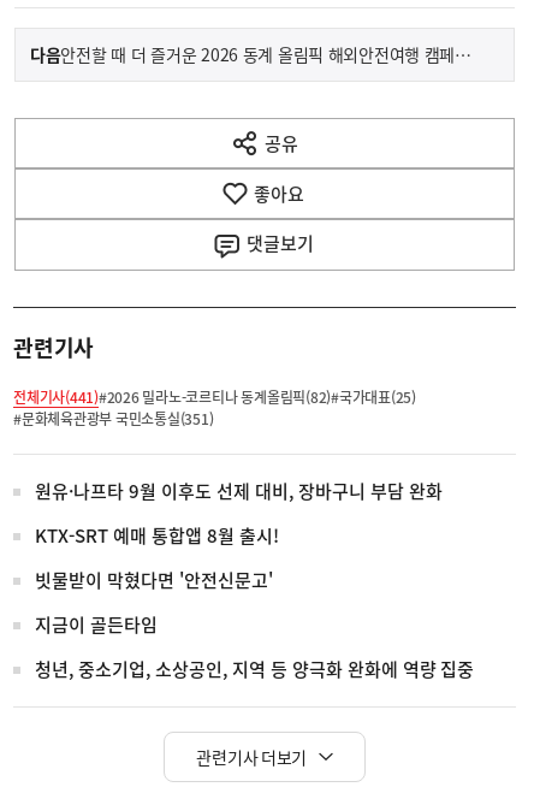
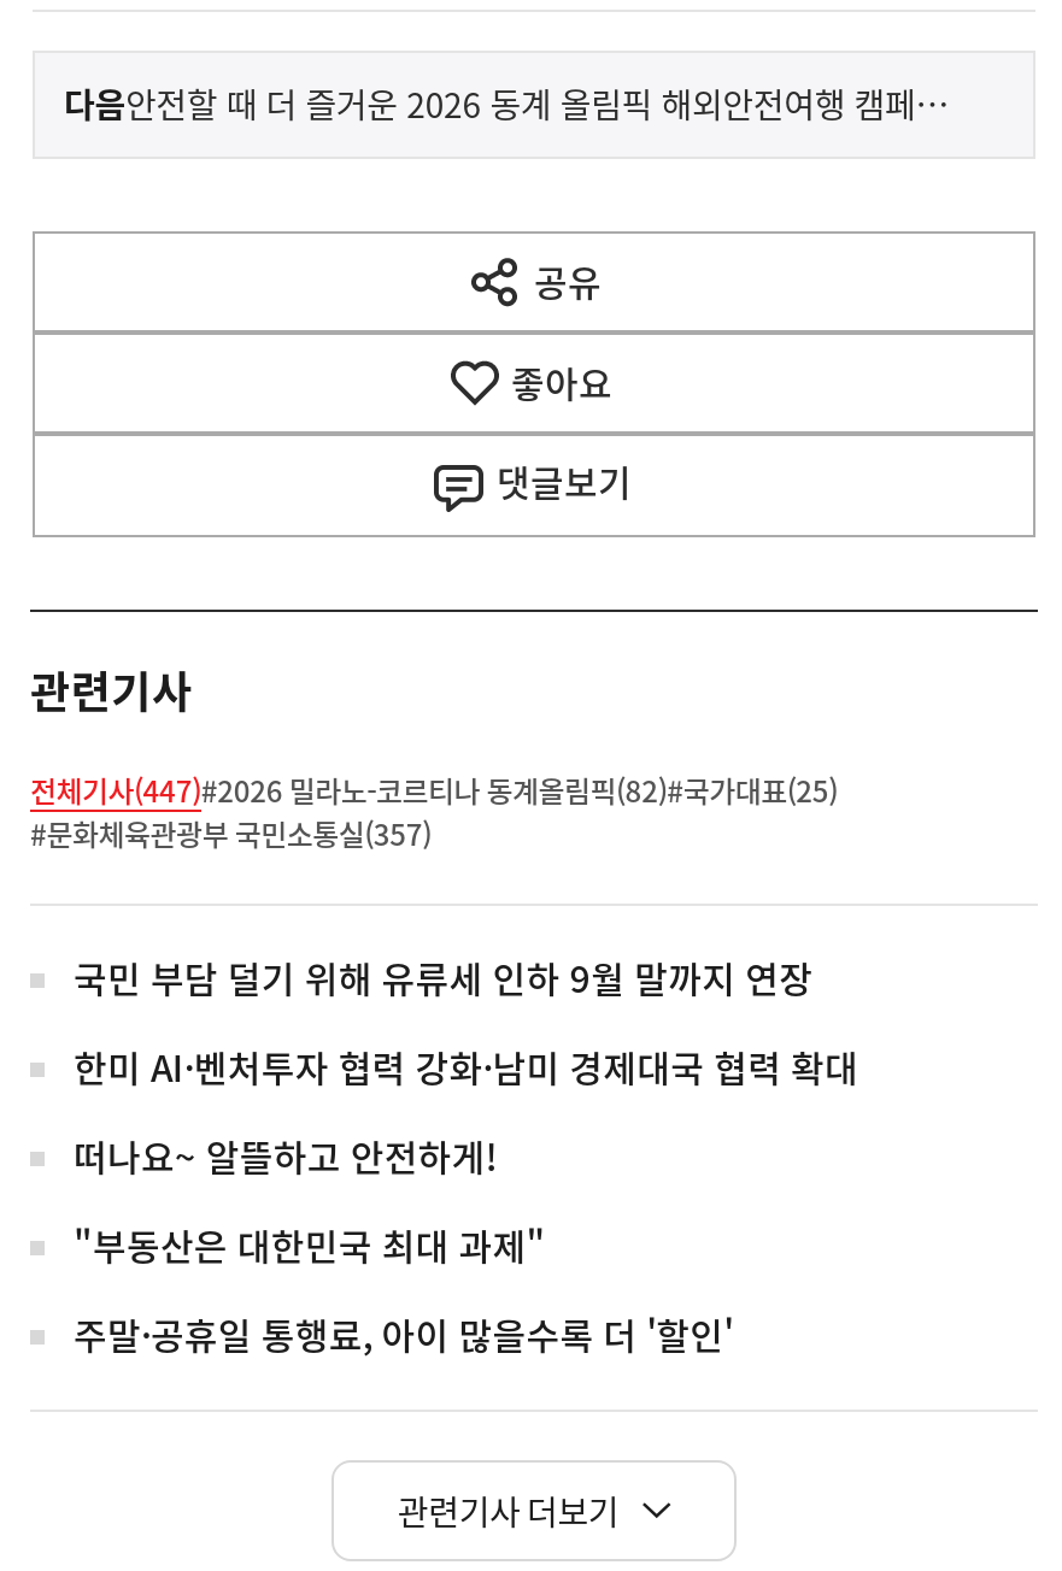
- 전체기사(441)#2026 밀라노-코르티나 동계올림픽(82)#국가대표(25)
- #문화체육관광부 국민소통실(351)
+ 전체기사(447)#2026 밀라노-코르티나 동계올림픽(82)#국가대표(25)
+ #문화체육관광부 국민소통실(357)

- 원유·나프타 9월 이후도 선제 대비, 장바구니 부담 완화
+ 국민 부담 덜기 위해 유류세 인하 9월 말까지 연장

- KTX-SRT 예매 통합앱 8월 출시!
+ 한미 AI·벤처투자 협력 강화·남미 경제대국 협력 확대

- 빗물받이 막혔다면 '안전신문고'
+ 떠나요~ 알뜰하고 안전하게!

- 지금이 골든타임
+ "부동산은 대한민국 최대 과제"

- 청년, 중소기업, 소상공인, 지역 등 양극화 완화에 역량 집중
+ 주말·공휴일 통행료, 아이 많을수록 더 '할인'
